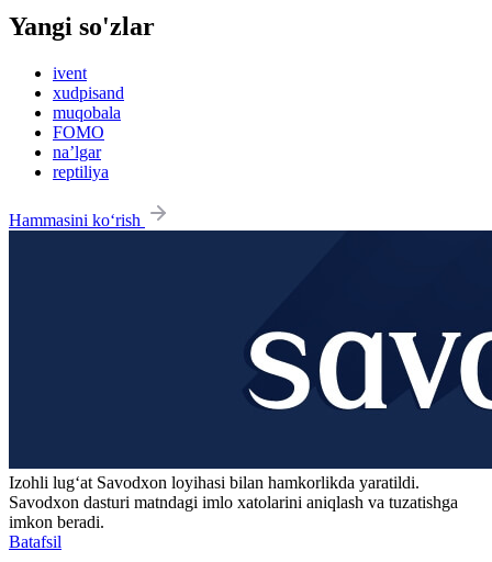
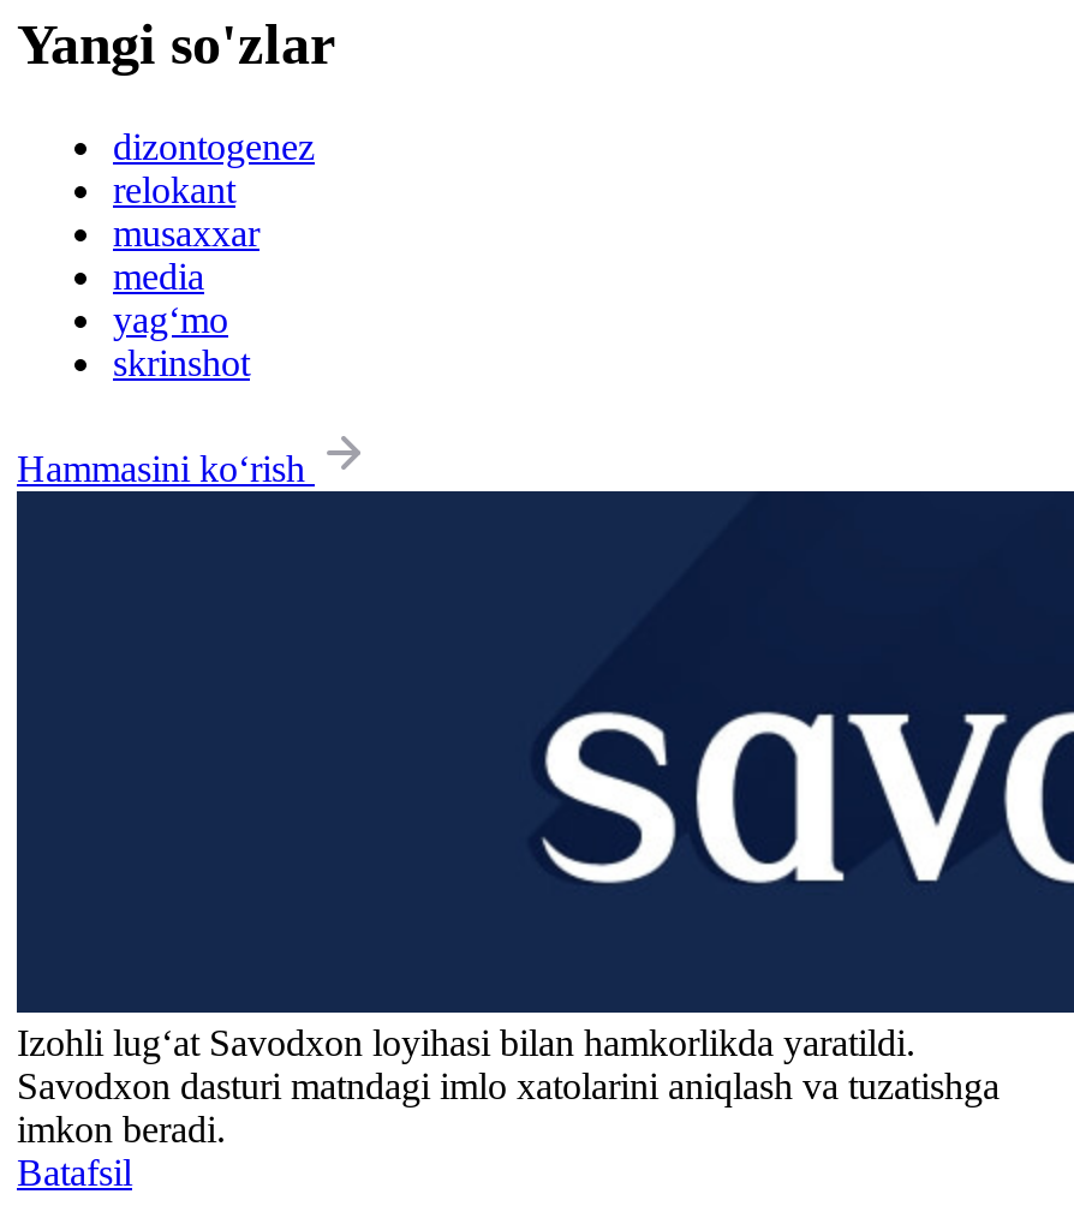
- ivent
- xudpisand
- muqobala
- FOMO
- na’lgar
- reptiliya
+ dizontogenez
+ relokant
+ musaxxar
+ media
+ yag‘mo
+ skrinshot
